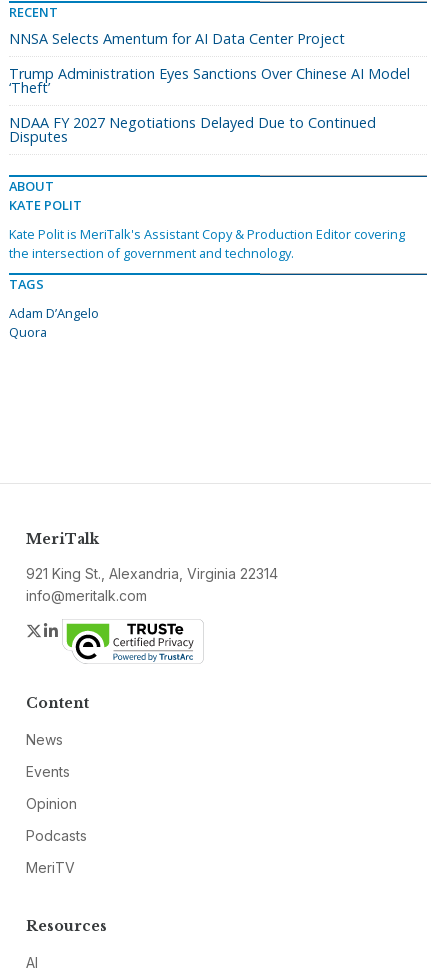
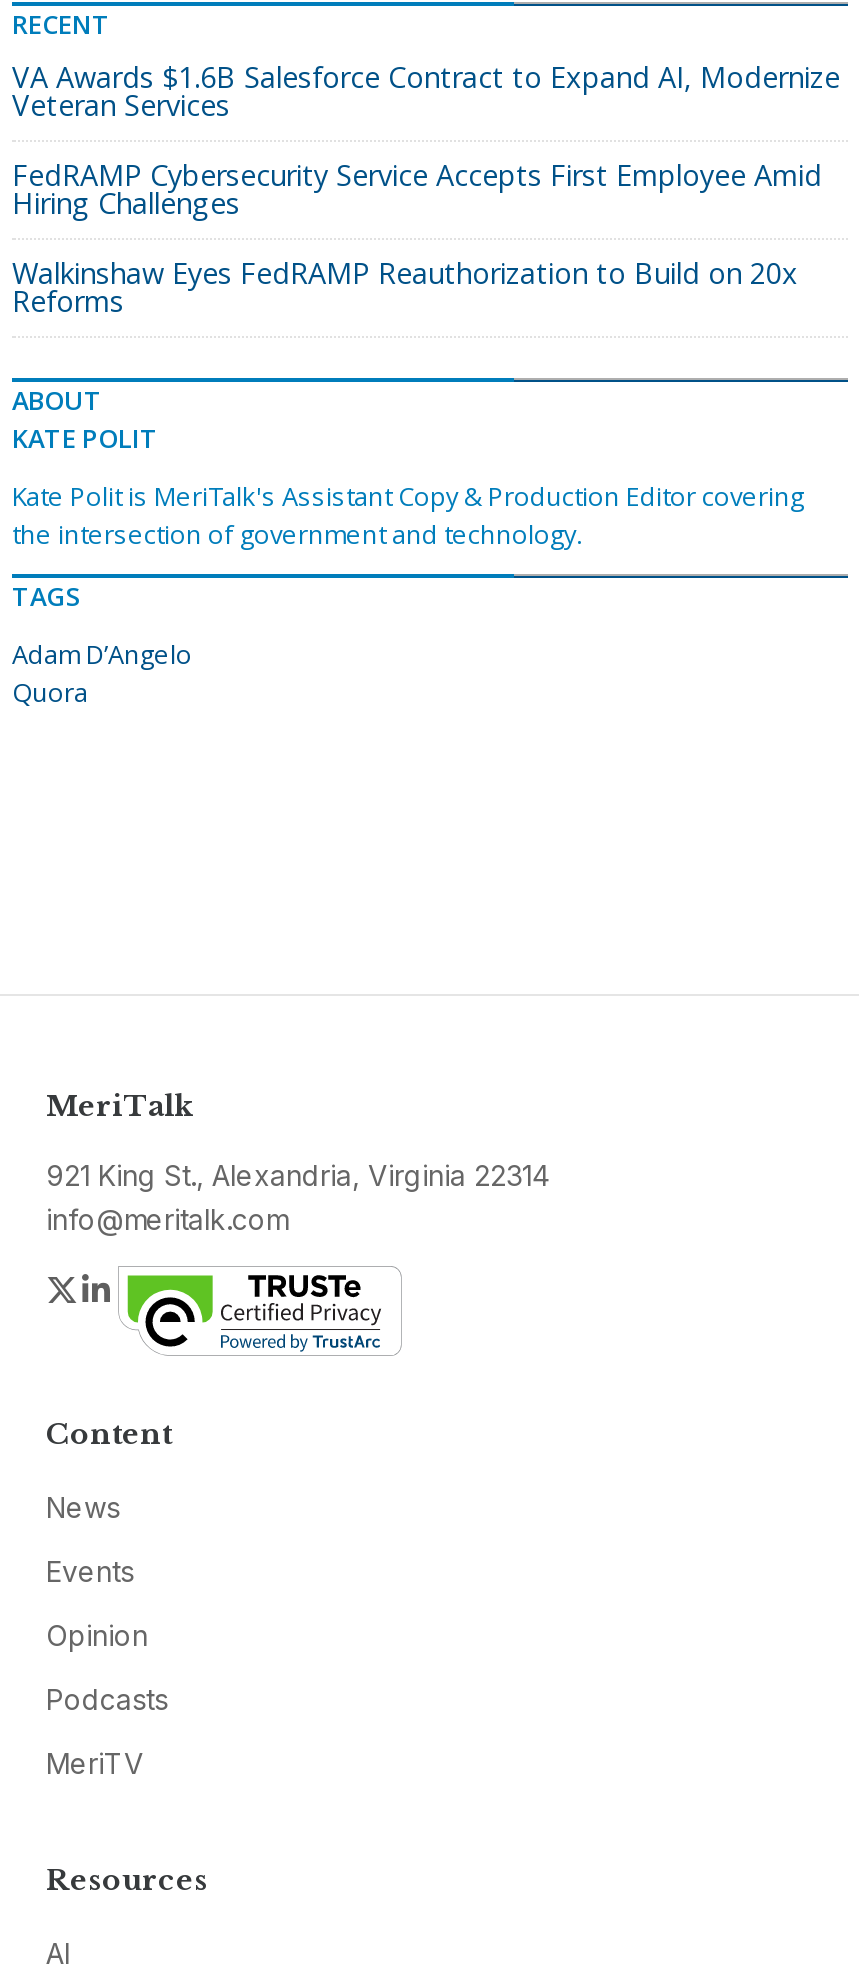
- NNSA Selects Amentum for AI Data Center Project
+ VA Awards $1.6B Salesforce Contract to Expand AI, Modernize
+ Veteran Services

- Trump Administration Eyes Sanctions Over Chinese AI Model
- ‘Theft’
+ FedRAMP Cybersecurity Service Accepts First Employee Amid
+ Hiring Challenges

- NDAA FY 2027 Negotiations Delayed Due to Continued
- Disputes
+ Walkinshaw Eyes FedRAMP Reauthorization to Build on 20x
+ Reforms
